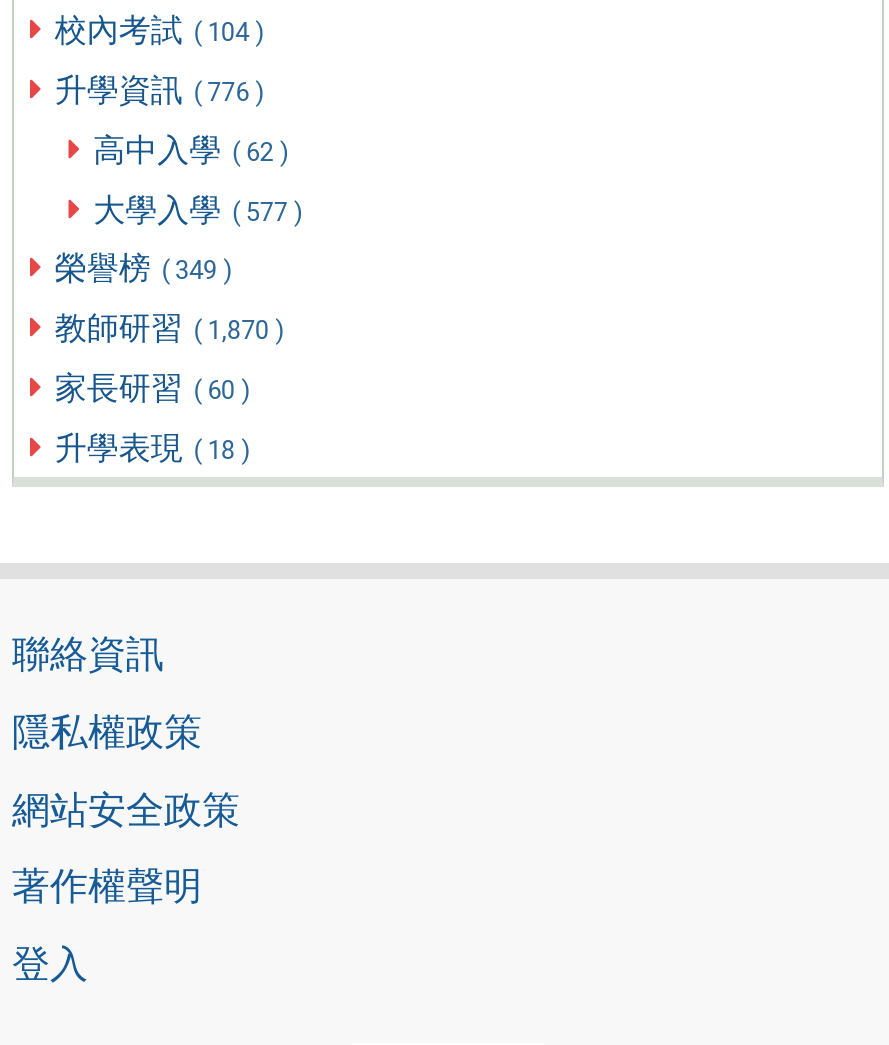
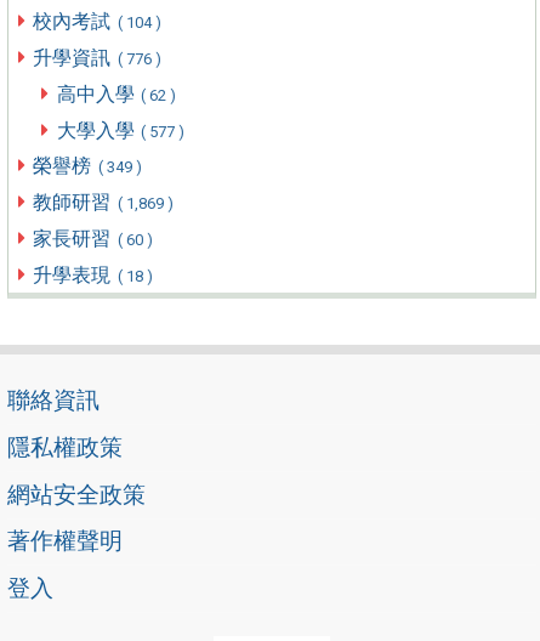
- 教師研習 ( 1,870 )
+ 教師研習 ( 1,869 )
